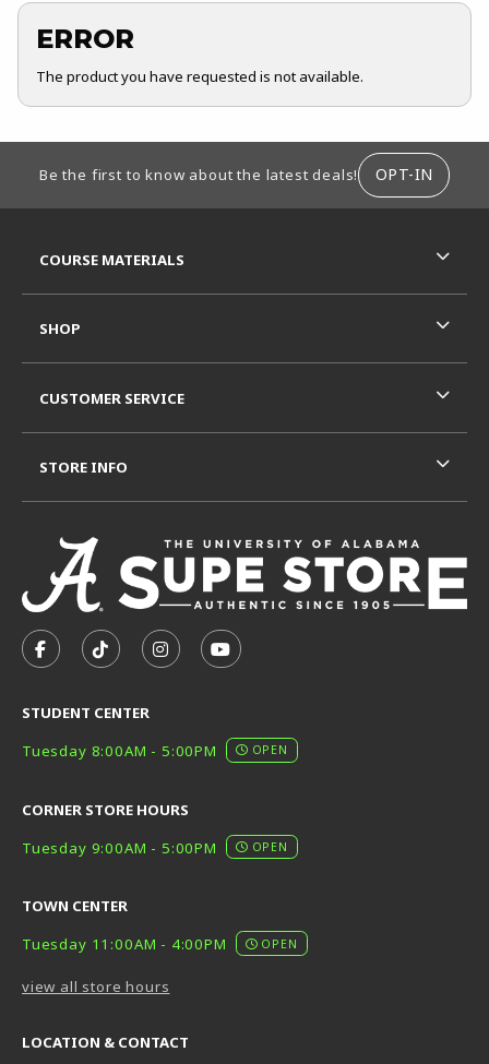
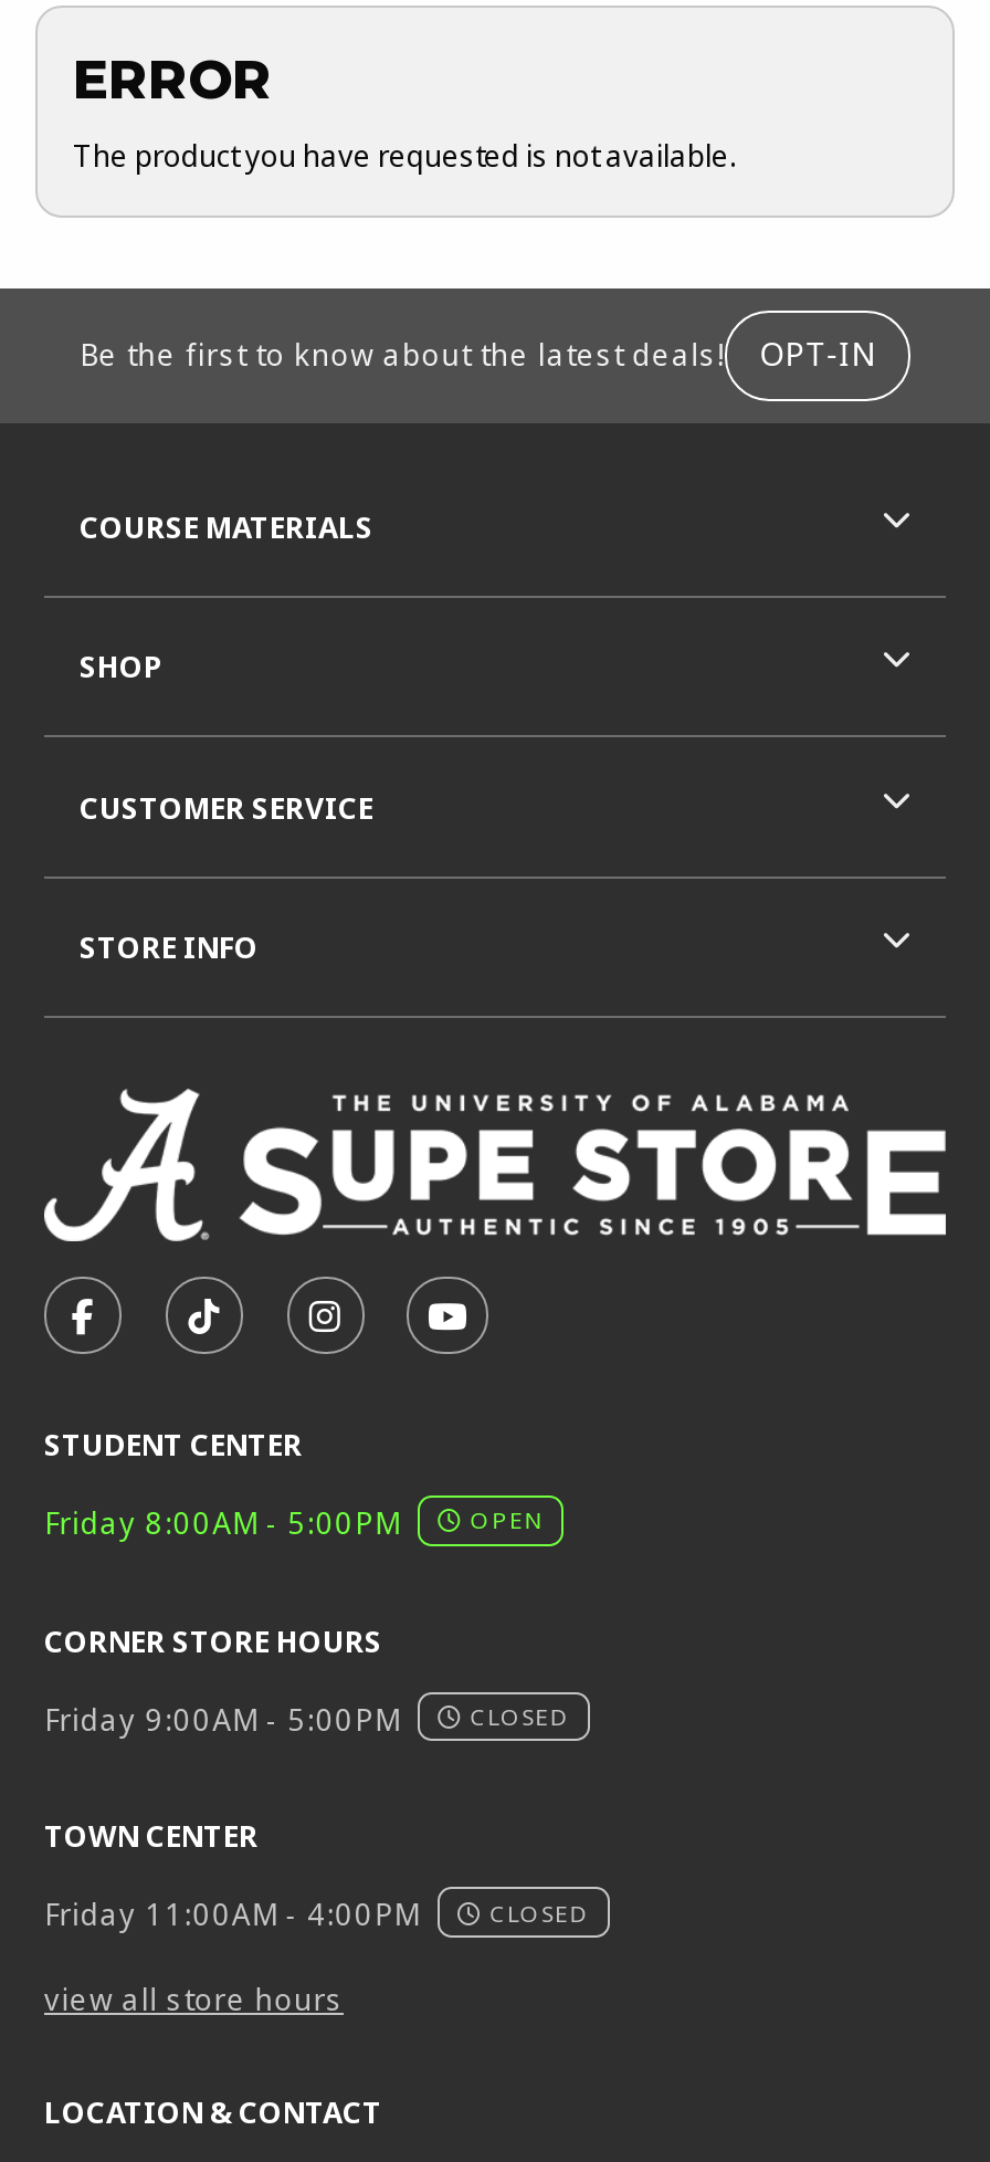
- Tuesday 8:00AM - 5:00PM OPEN
+ Friday 8:00AM - 5:00PM OPEN

- Tuesday 9:00AM - 5:00PM
- OPEN
+ Friday 9:00AM - 5:00PM
+ CLOSED

- Tuesday 11:00AM - 4:00PM
- OPEN
+ Friday 11:00AM - 4:00PM
+ CLOSED
